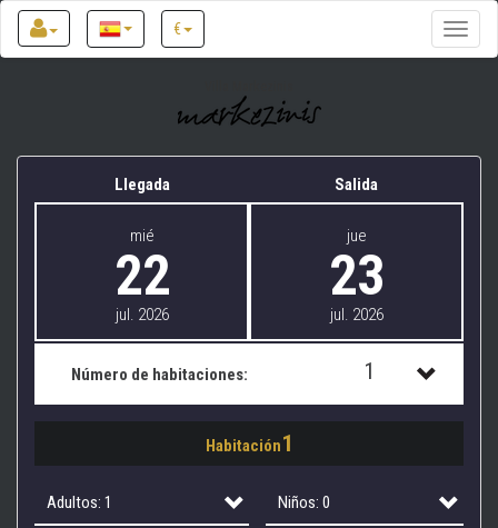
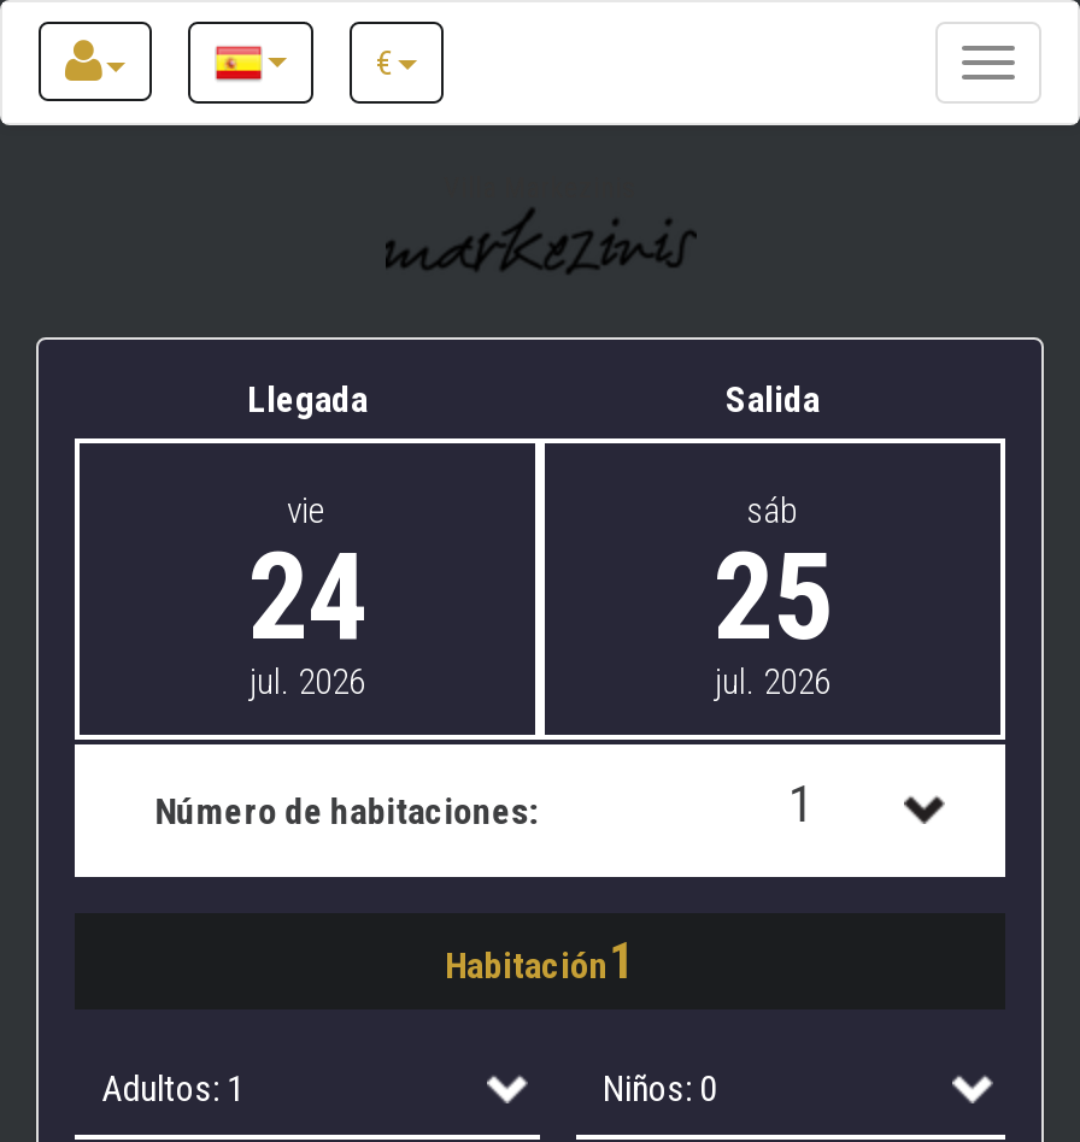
- mié
- 22
+ vie
+ 24

- jue
- 23
+ sáb
+ 25
